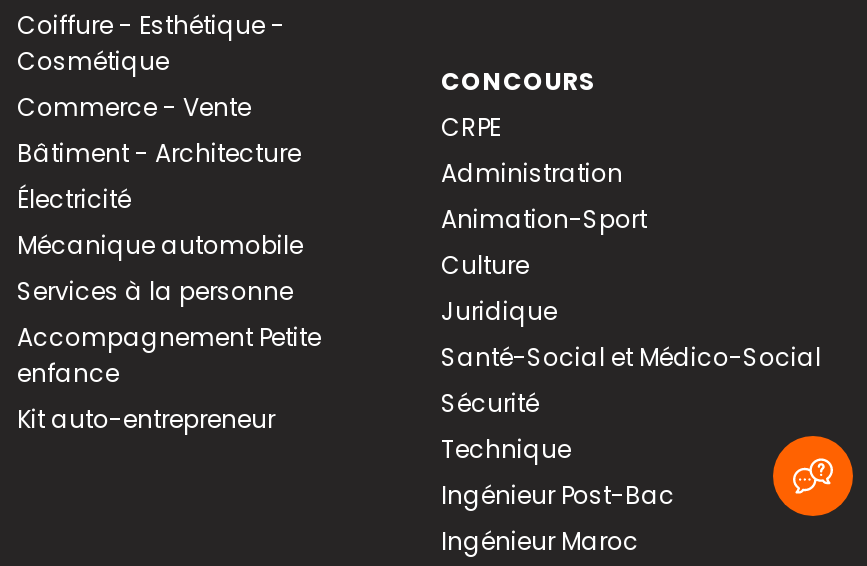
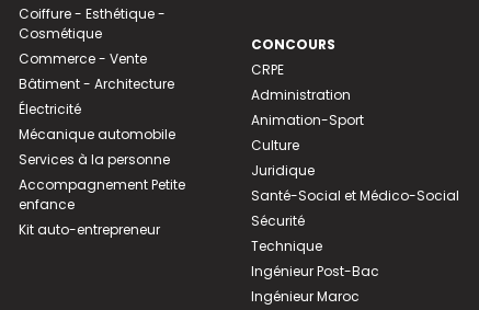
- [image]
